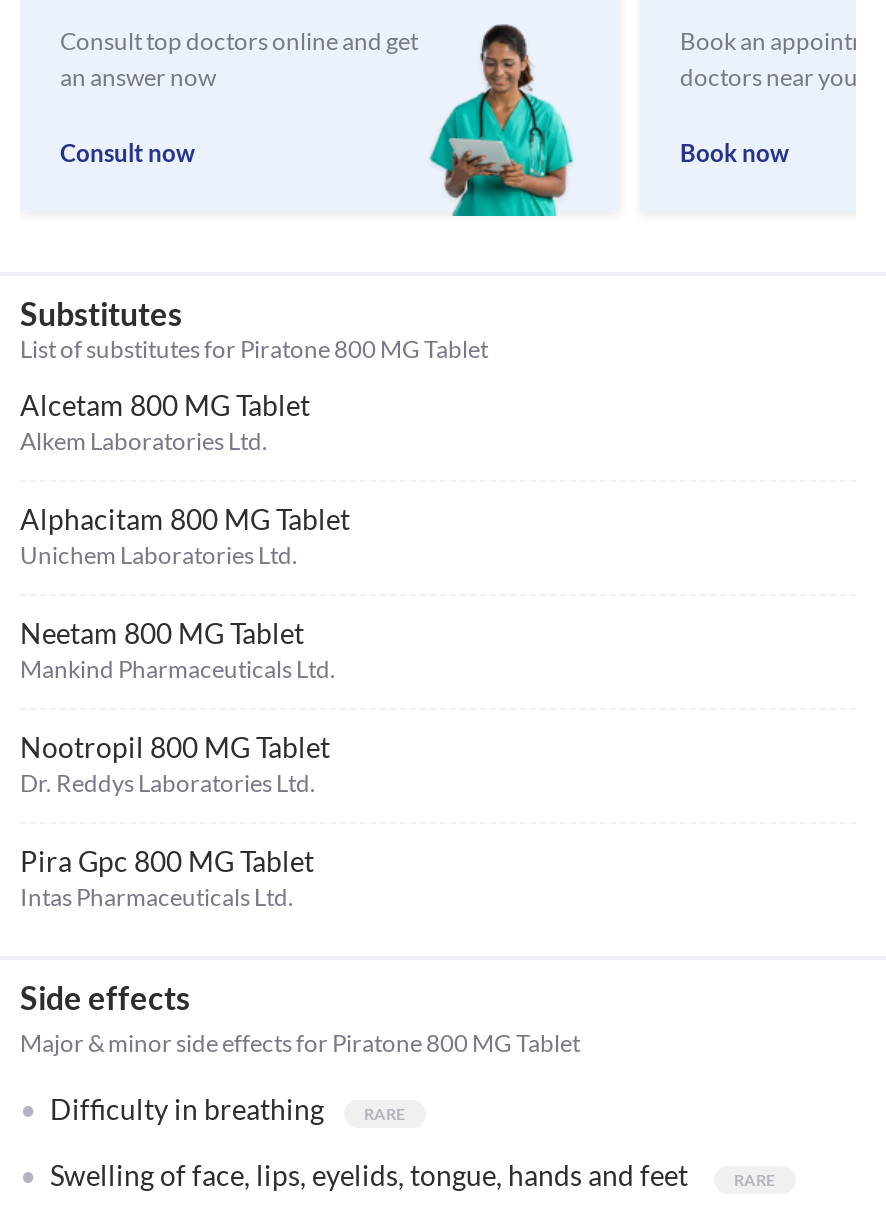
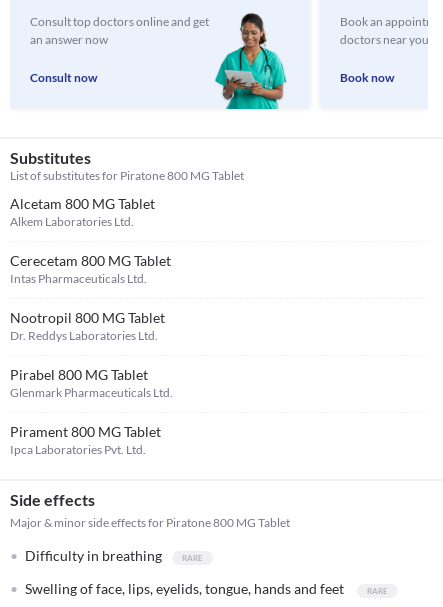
- Alphacitam 800 MG Tablet
- Unichem Laboratories Ltd.
- Neetam 800 MG Tablet
- Mankind Pharmaceuticals Ltd.
+ Cerecetam 800 MG Tablet

moved up: Nootropil 800 MG Tablet | Dr. Reddys Laboratories Ltd.

- Pira Gpc 800 MG Tablet
+ Pirabel 800 MG Tablet
+ Glenmark Pharmaceuticals Ltd.
+ Pirament 800 MG Tablet
+ Ipca Laboratories Pvt. Ltd.

moved up: Intas Pharmaceuticals Ltd.
